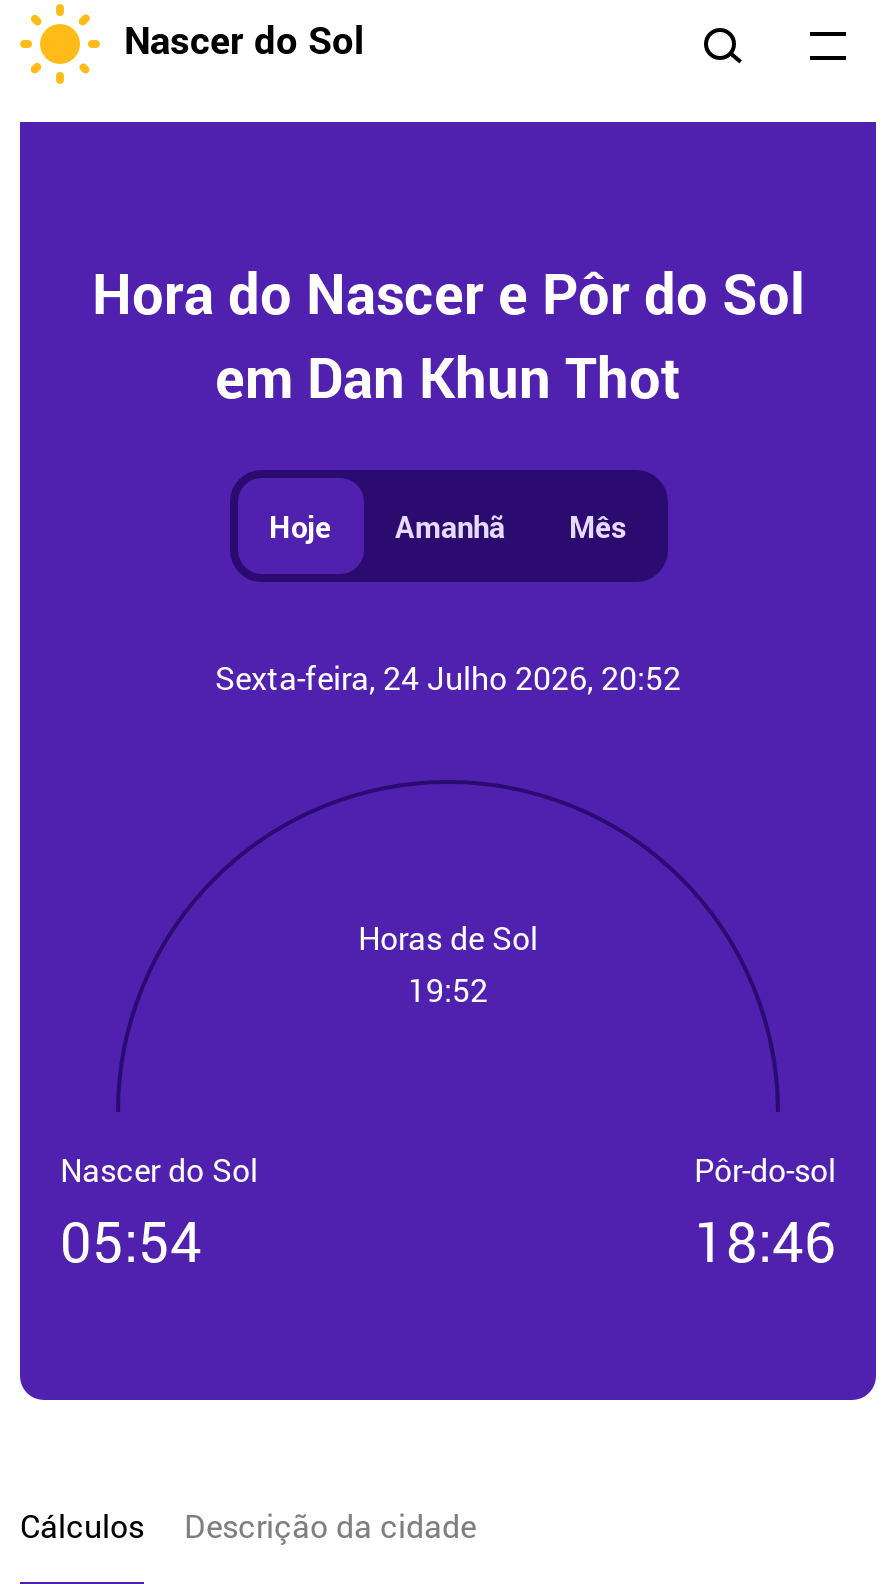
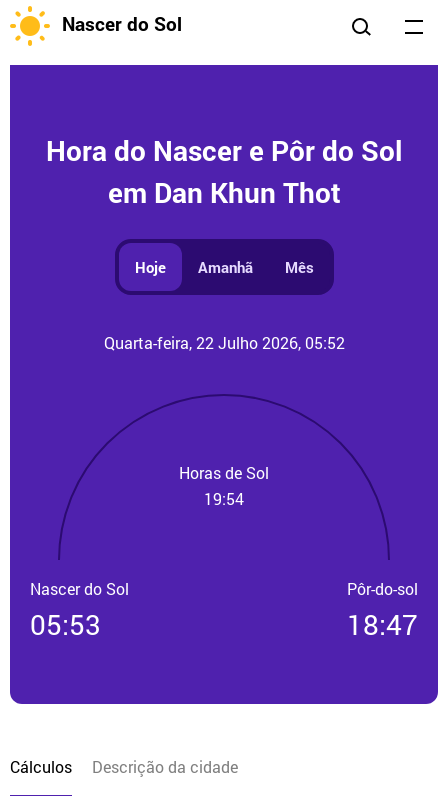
- Sexta-feira, 24 Julho 2026, 20:52
+ Quarta-feira, 22 Julho 2026, 05:52

- 19:52
+ 19:54

- 05:54
+ 05:53

- 18:46
+ 18:47
